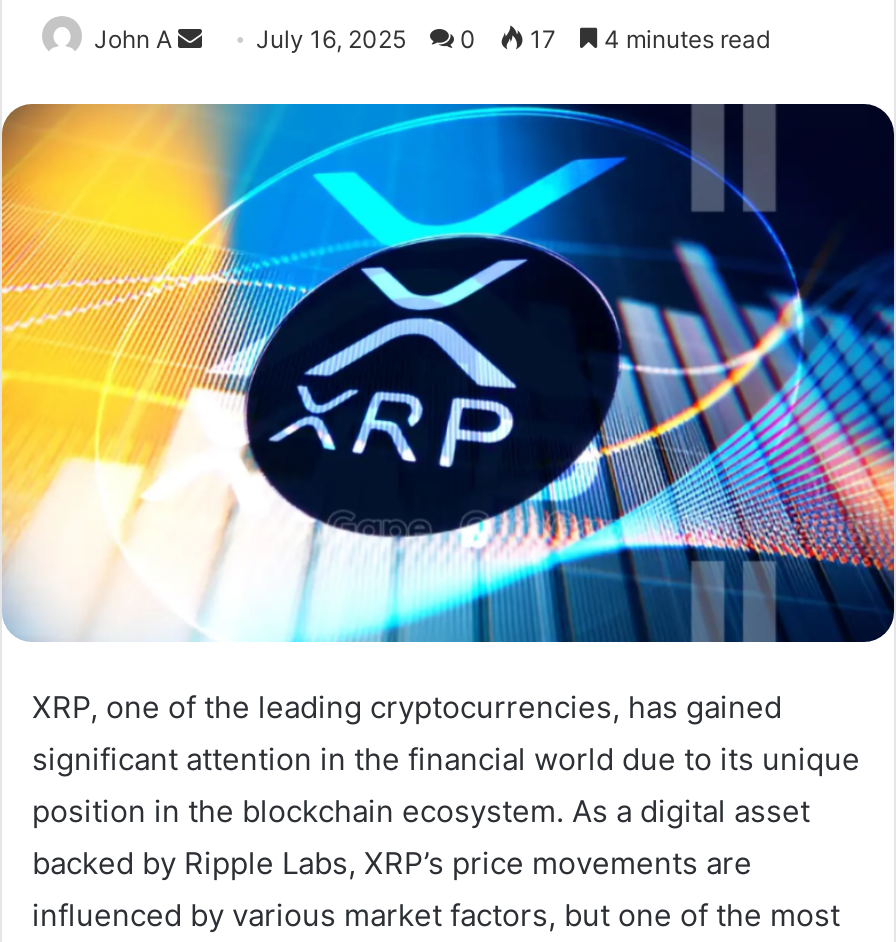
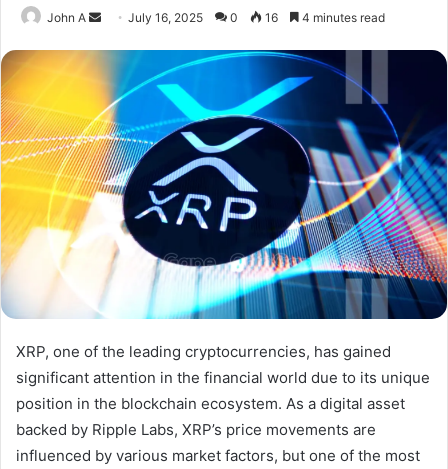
- 17
+ 16
